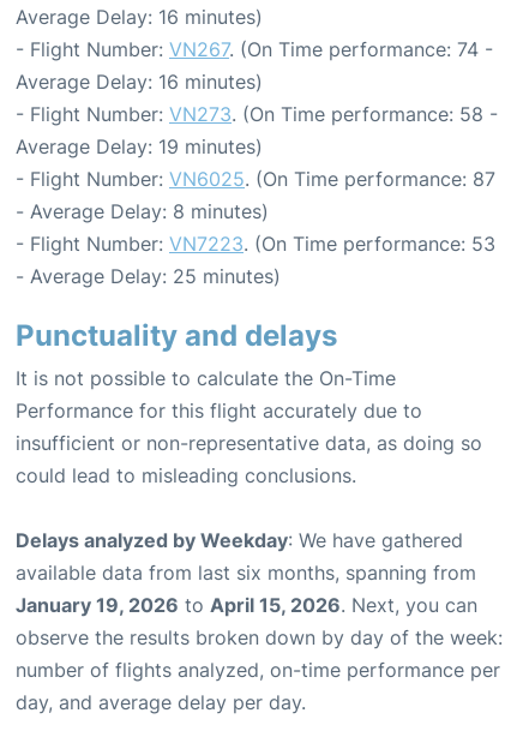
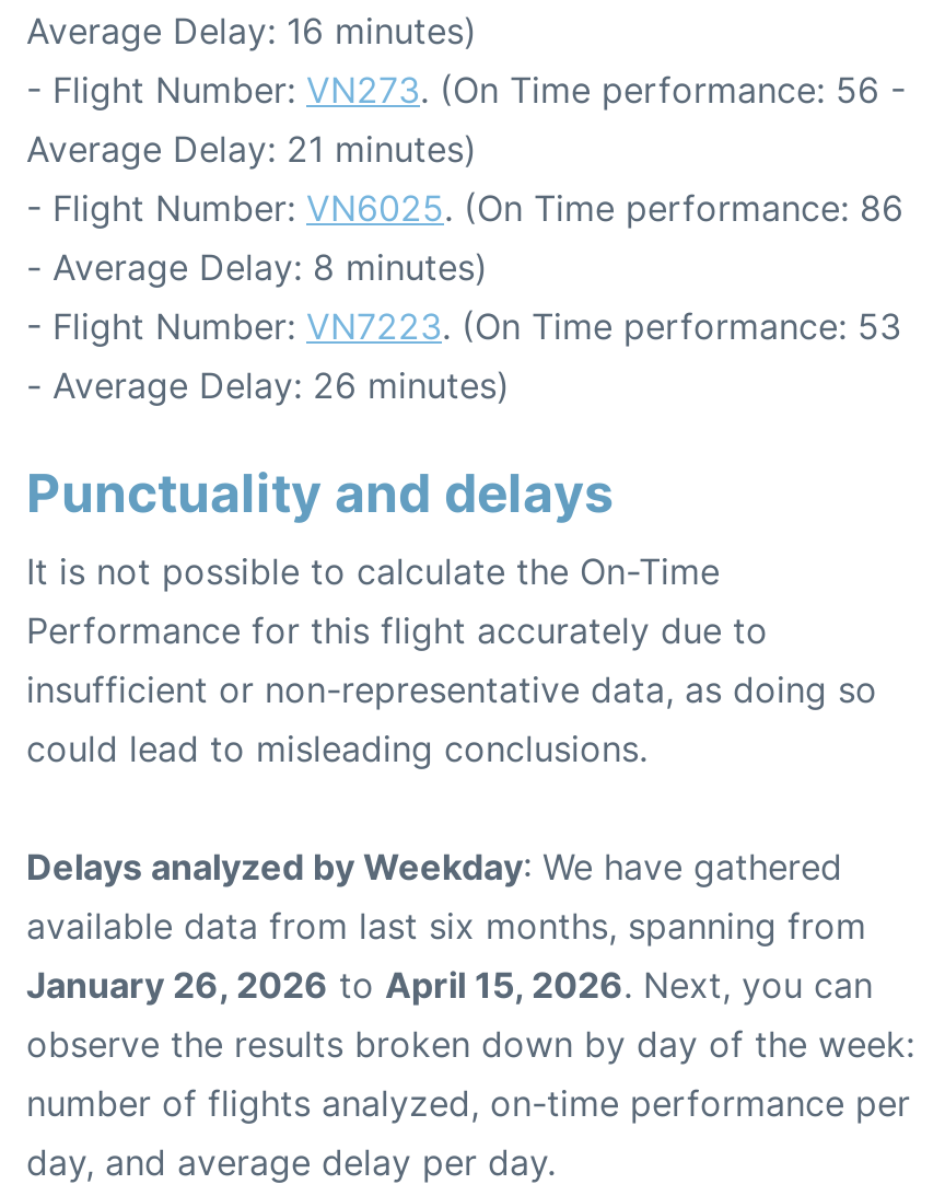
- - Flight Number: VN267. (On Time performance: 74 -
- Average Delay: 16 minutes)
- - Flight Number: VN273. (On Time performance: 58 -
- Average Delay: 19 minutes)
- - Flight Number: VN6025. (On Time performance: 87
+ - Flight Number: VN273. (On Time performance: 56 -
+ Average Delay: 21 minutes)
+ - Flight Number: VN6025. (On Time performance: 86

- - Average Delay: 25 minutes)
+ - Average Delay: 26 minutes)

- January 19, 2026 to April 15, 2026. Next, you can
+ January 26, 2026 to April 15, 2026. Next, you can
